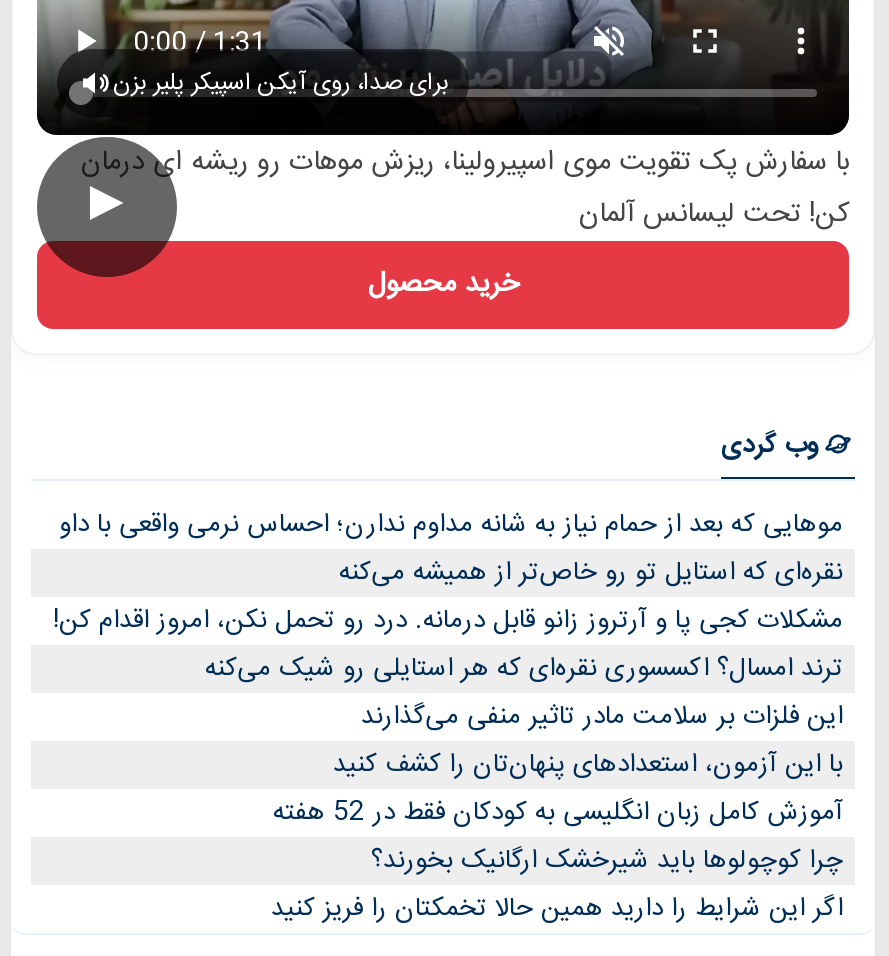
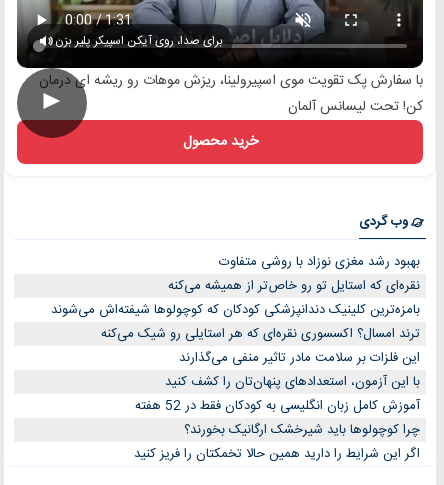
- موهایی که بعد از حمام نیاز به شانه مداوم ندارن؛ احساس نرمی واقعی با داو
+ بهبود رشد مغزی نوزاد با روشی متفاوت

- مشکلات کجی پا و آرتروز زانو قابل درمانه. درد رو تحمل نکن، امروز اقدام کن!
+ بامزه‌ترین کلینیک دندانپزشکی کودکان که کوچولوها شیفته‌اش می‌شوند
